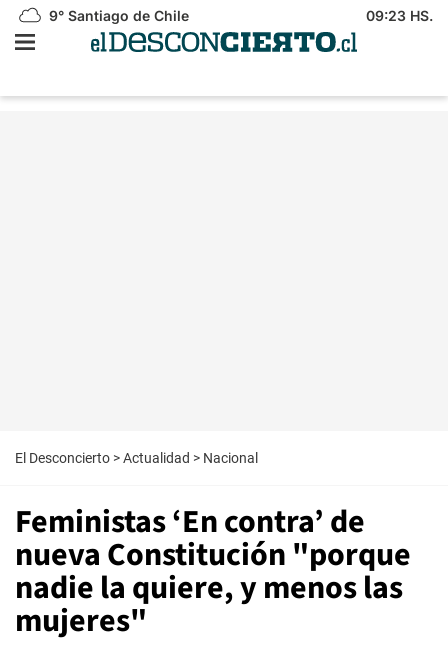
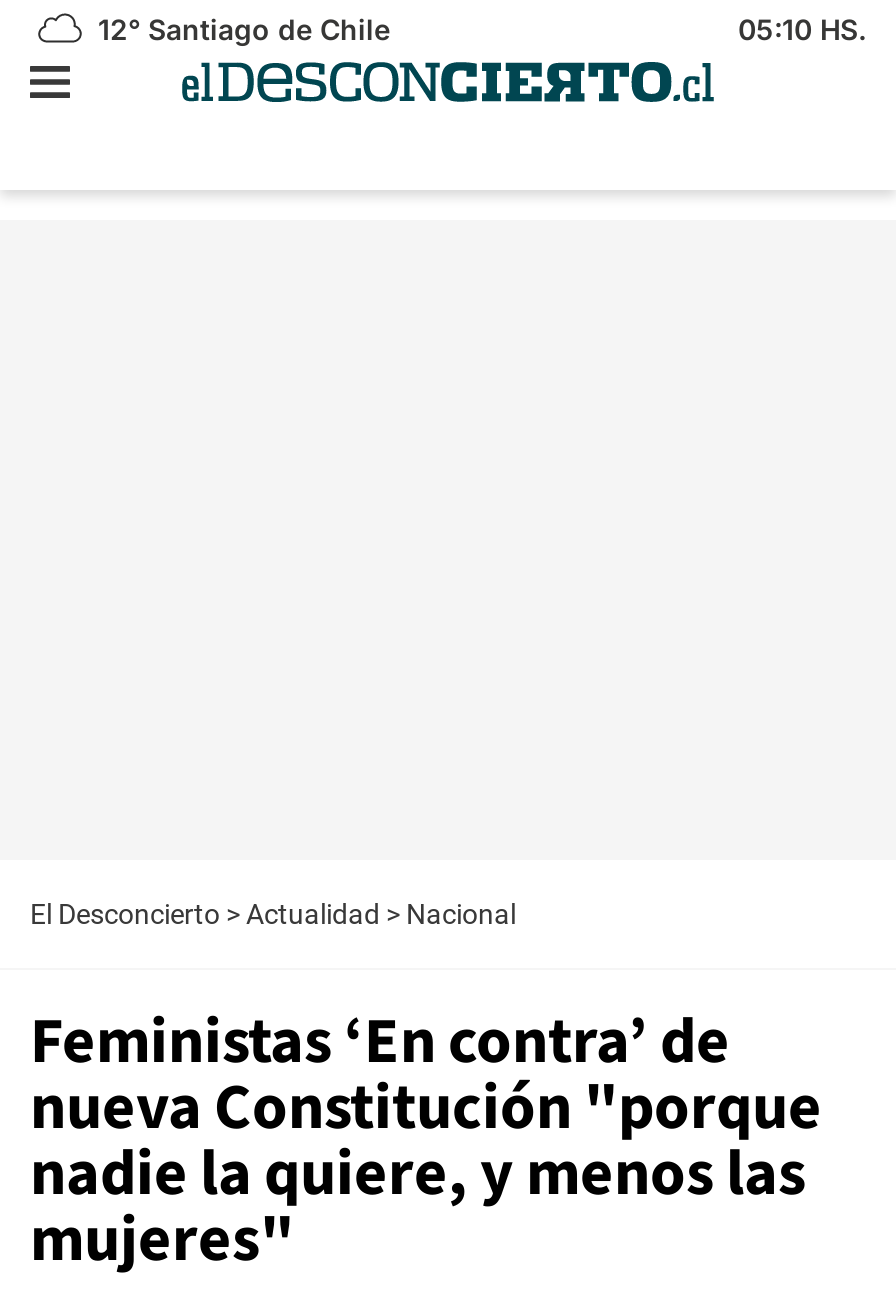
- 9° Santiago de Chile
+ 12° Santiago de Chile

- 09:23 HS.
+ 05:10 HS.
